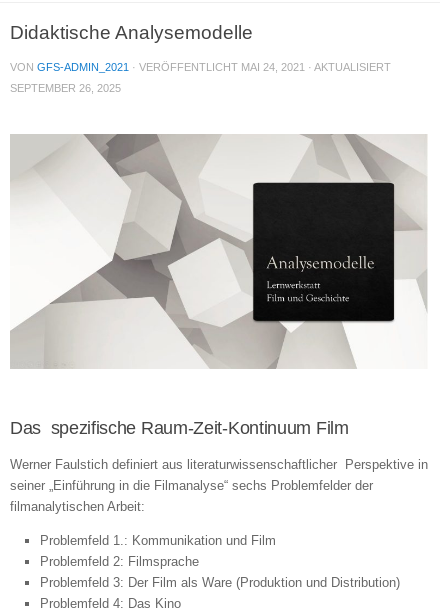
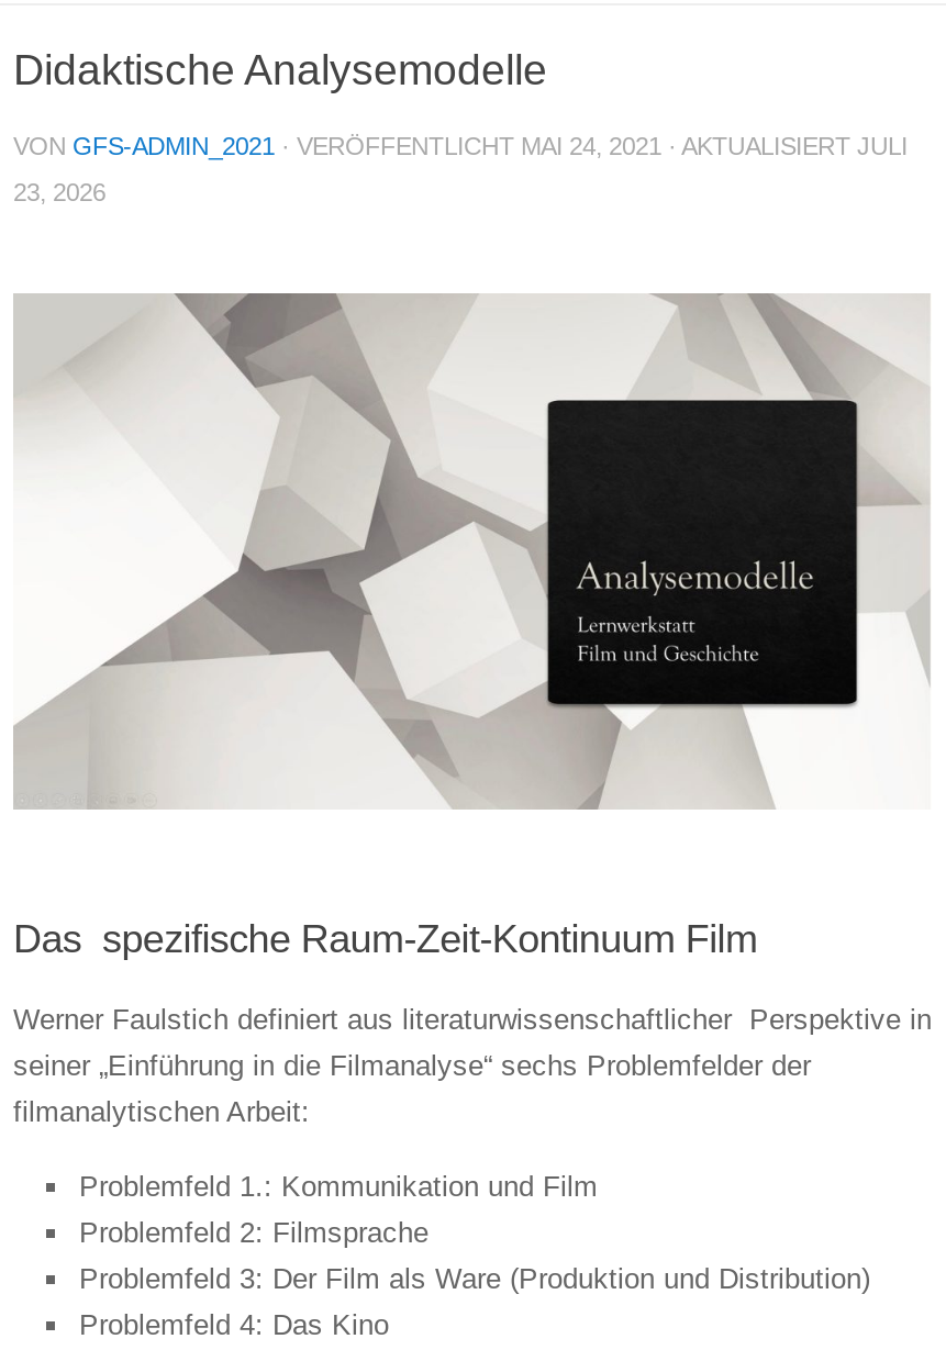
- VON GFS-ADMIN_2021 · VERÖFFENTLICHT MAI 24, 2021 · AKTUALISIERT
+ VON GFS-ADMIN_2021 · VERÖFFENTLICHT MAI 24, 2021 · AKTUALISIERT JULI

- SEPTEMBER 26, 2025
+ 23, 2026
